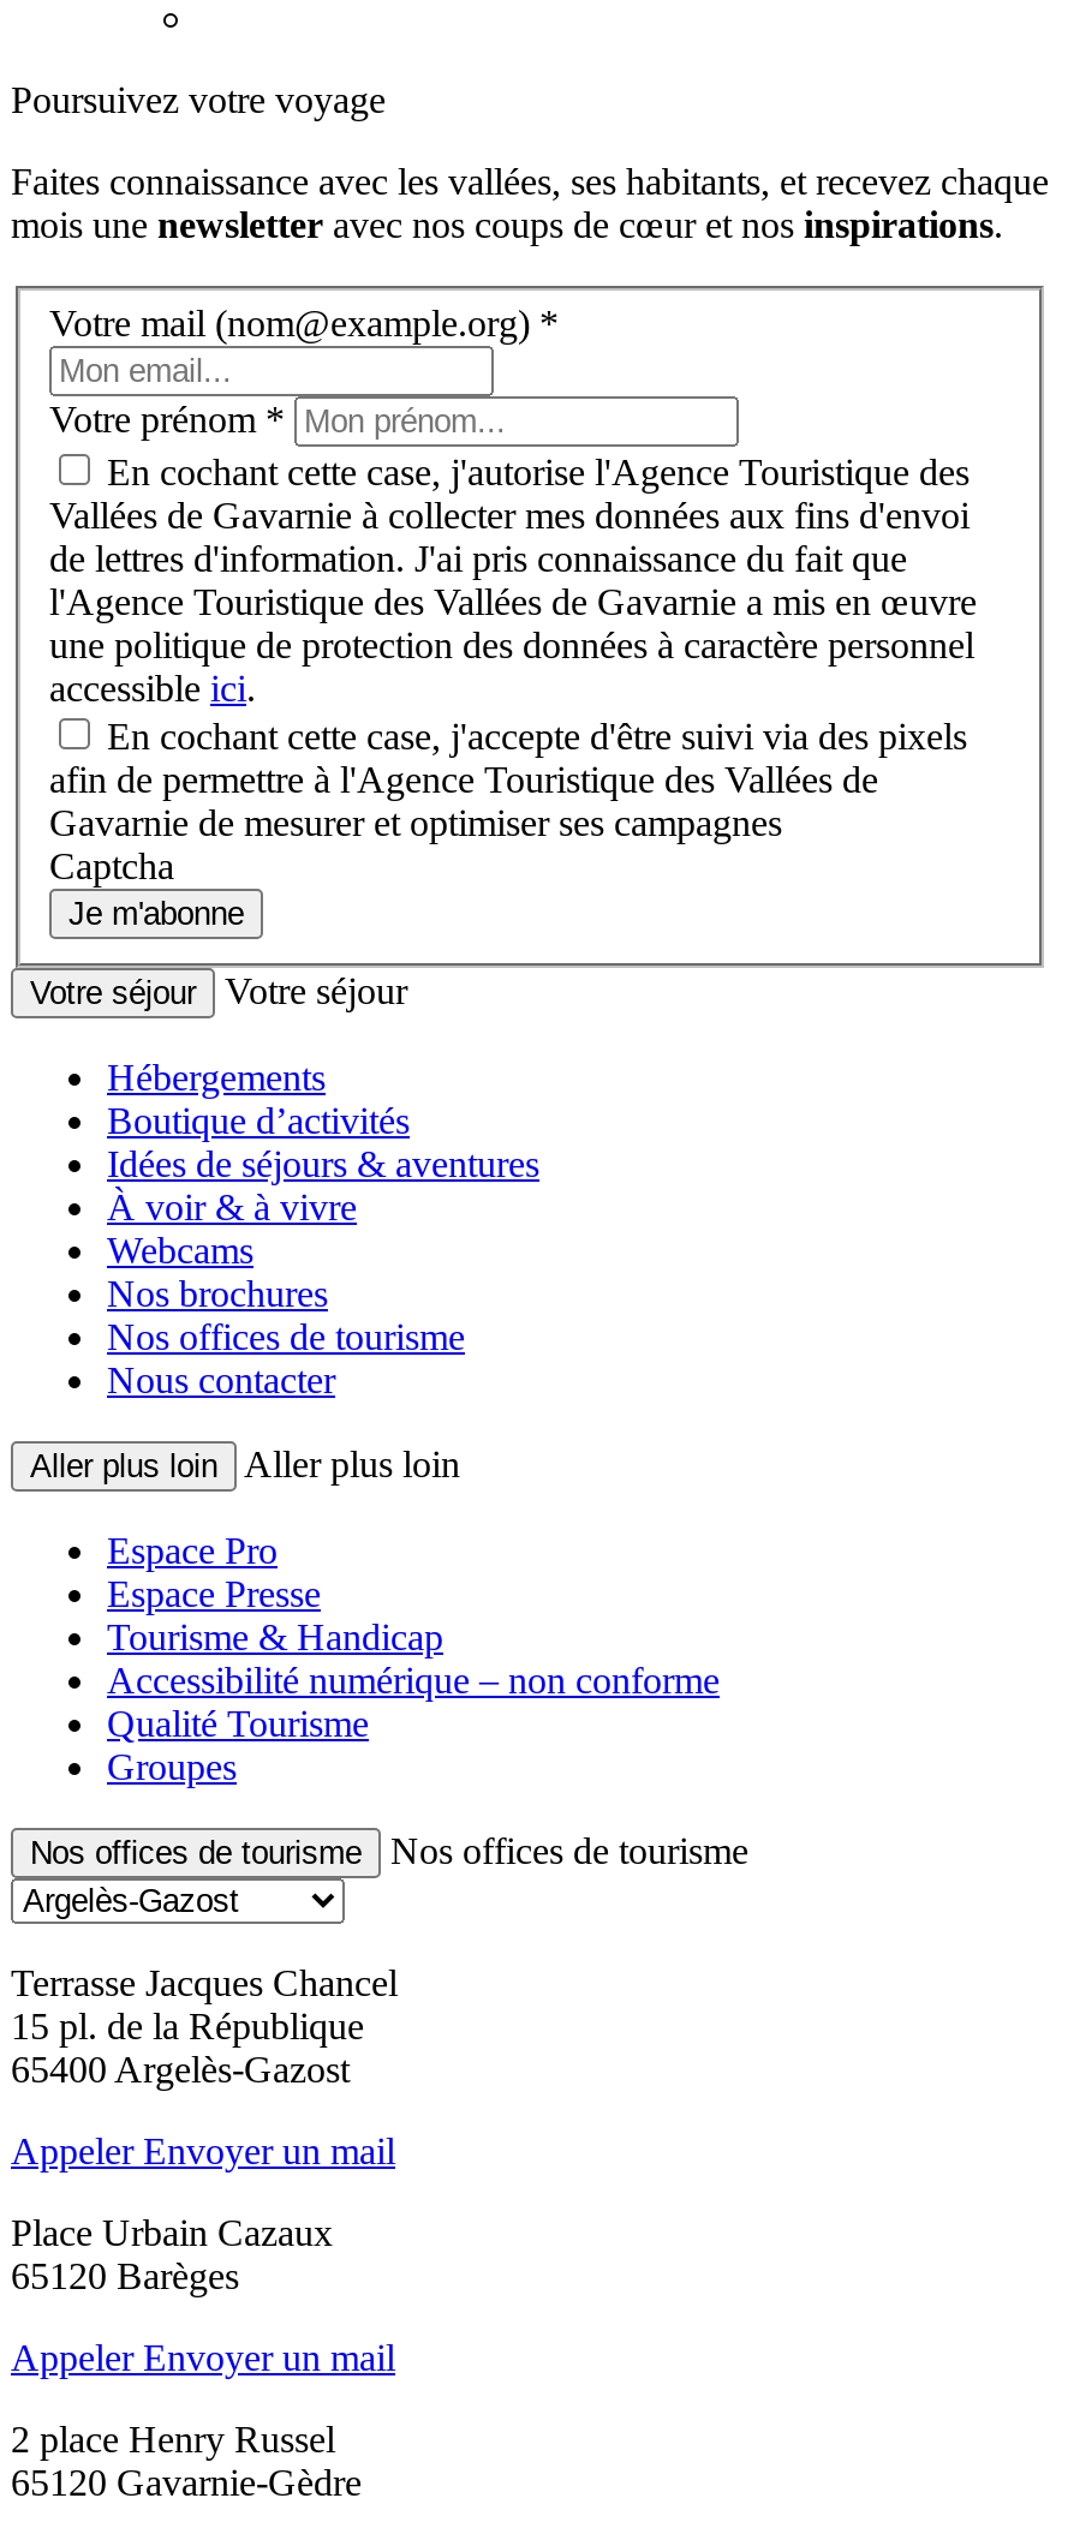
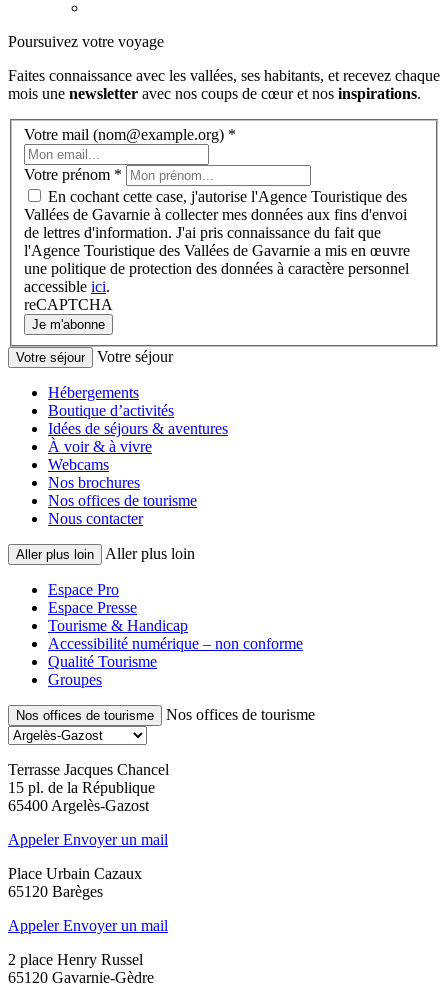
- En cochant cette case, j'accepte d'être suivi via des pixels
- afin de permettre à l'Agence Touristique des Vallées de
- Gavarnie de mesurer et optimiser ses campagnes
- Captcha
+ reCAPTCHA
